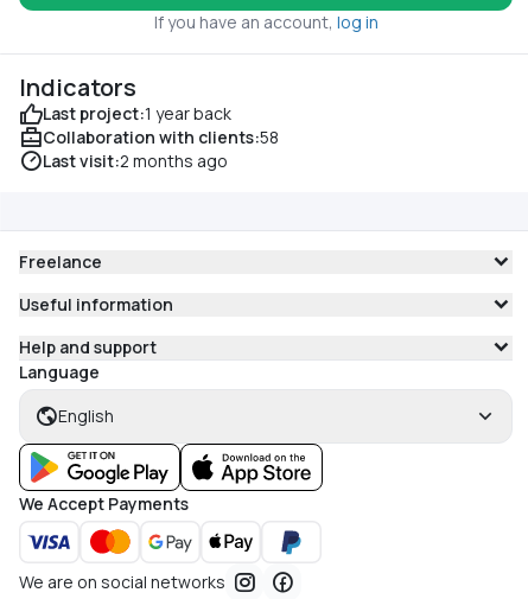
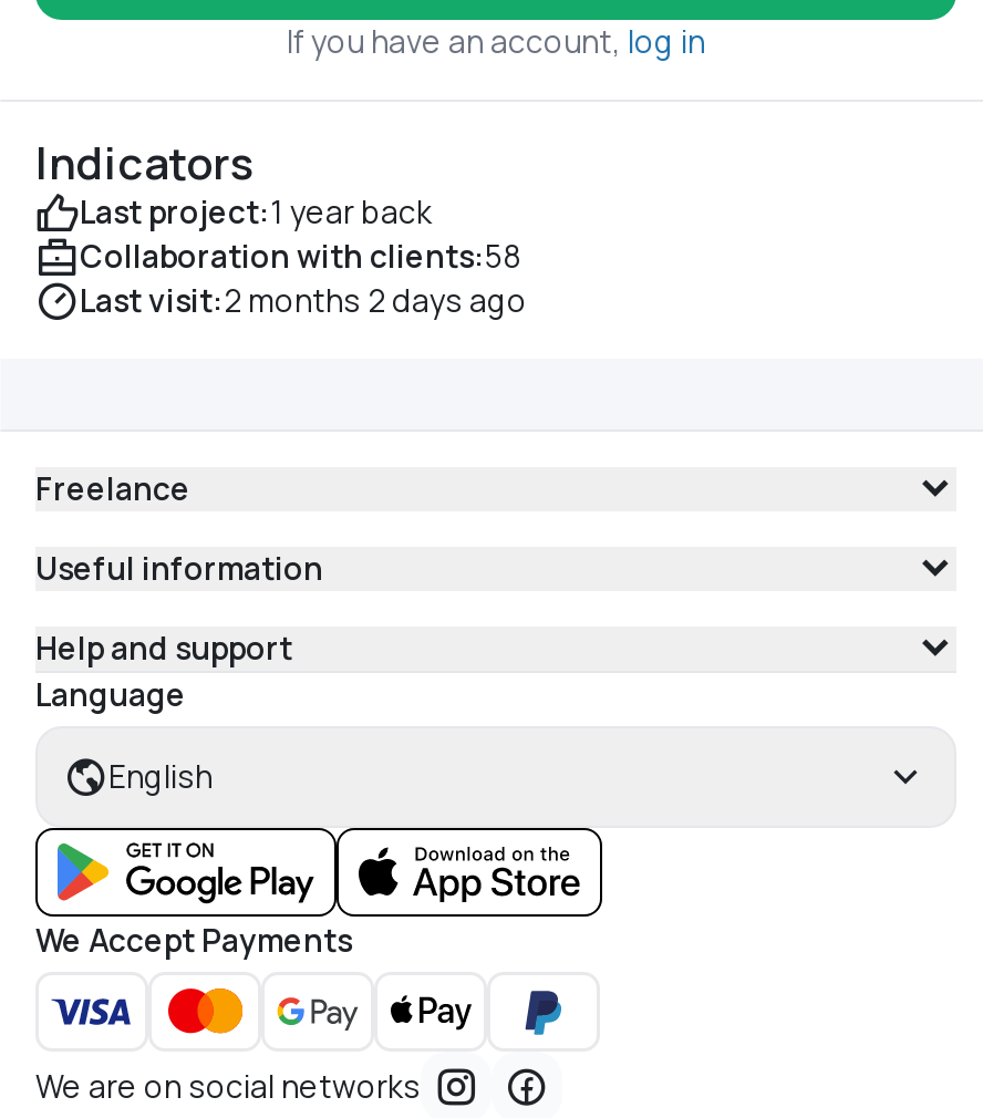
- Last visit:2 months ago
+ Last visit:2 months 2 days ago
